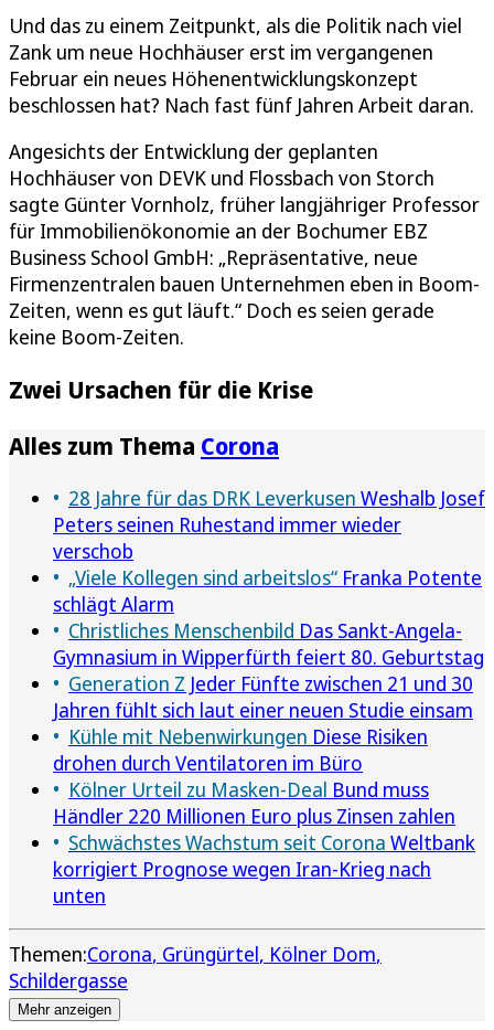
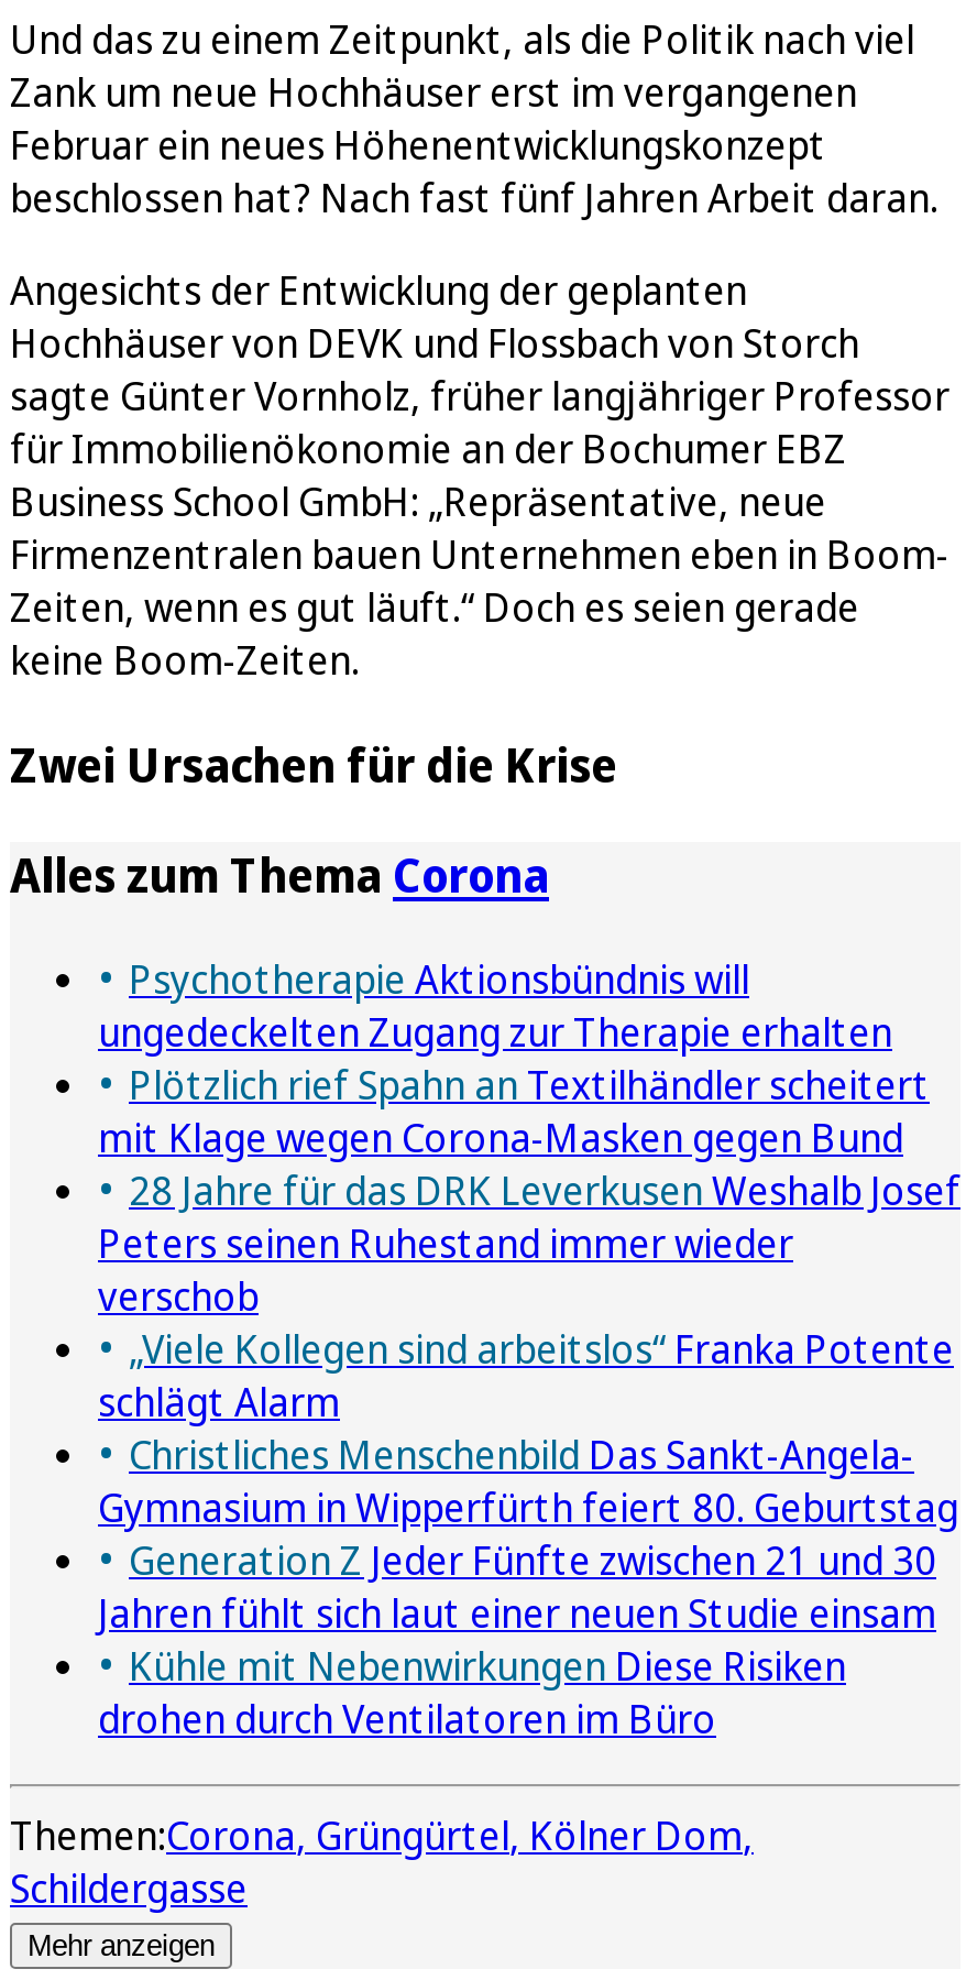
+ Psychotherapie Aktionsbündnis will
+ ungedeckelten Zugang zur Therapie erhalten
+ Plötzlich rief Spahn an Textilhändler scheitert
+ mit Klage wegen Corona-Masken gegen Bund

moved down: 28 Jahre für das DRK LeverkusenWeshalb Josef | Peters seinen Ruhestand immer wieder | verschob | ... | Kühle mit Nebenwirkungen Diese Risiken | drohen durch Ventilatoren im Büro

- Kölner Urteil zu Masken-Deal Bund muss
- Händler 220 Millionen Euro plus Zinsen zahlen
- Schwächstes Wachstum seit Corona Weltbank
- korrigiert Prognose wegen Iran-Krieg nach
- unten
